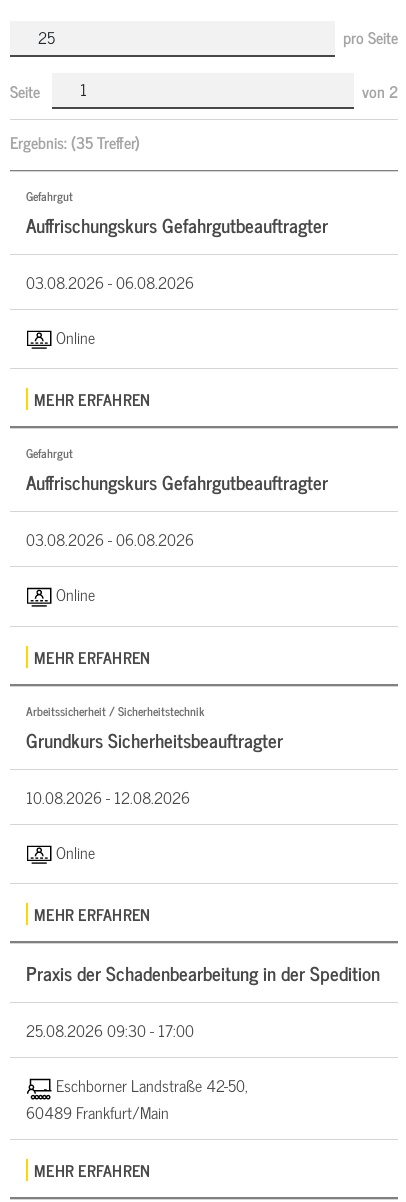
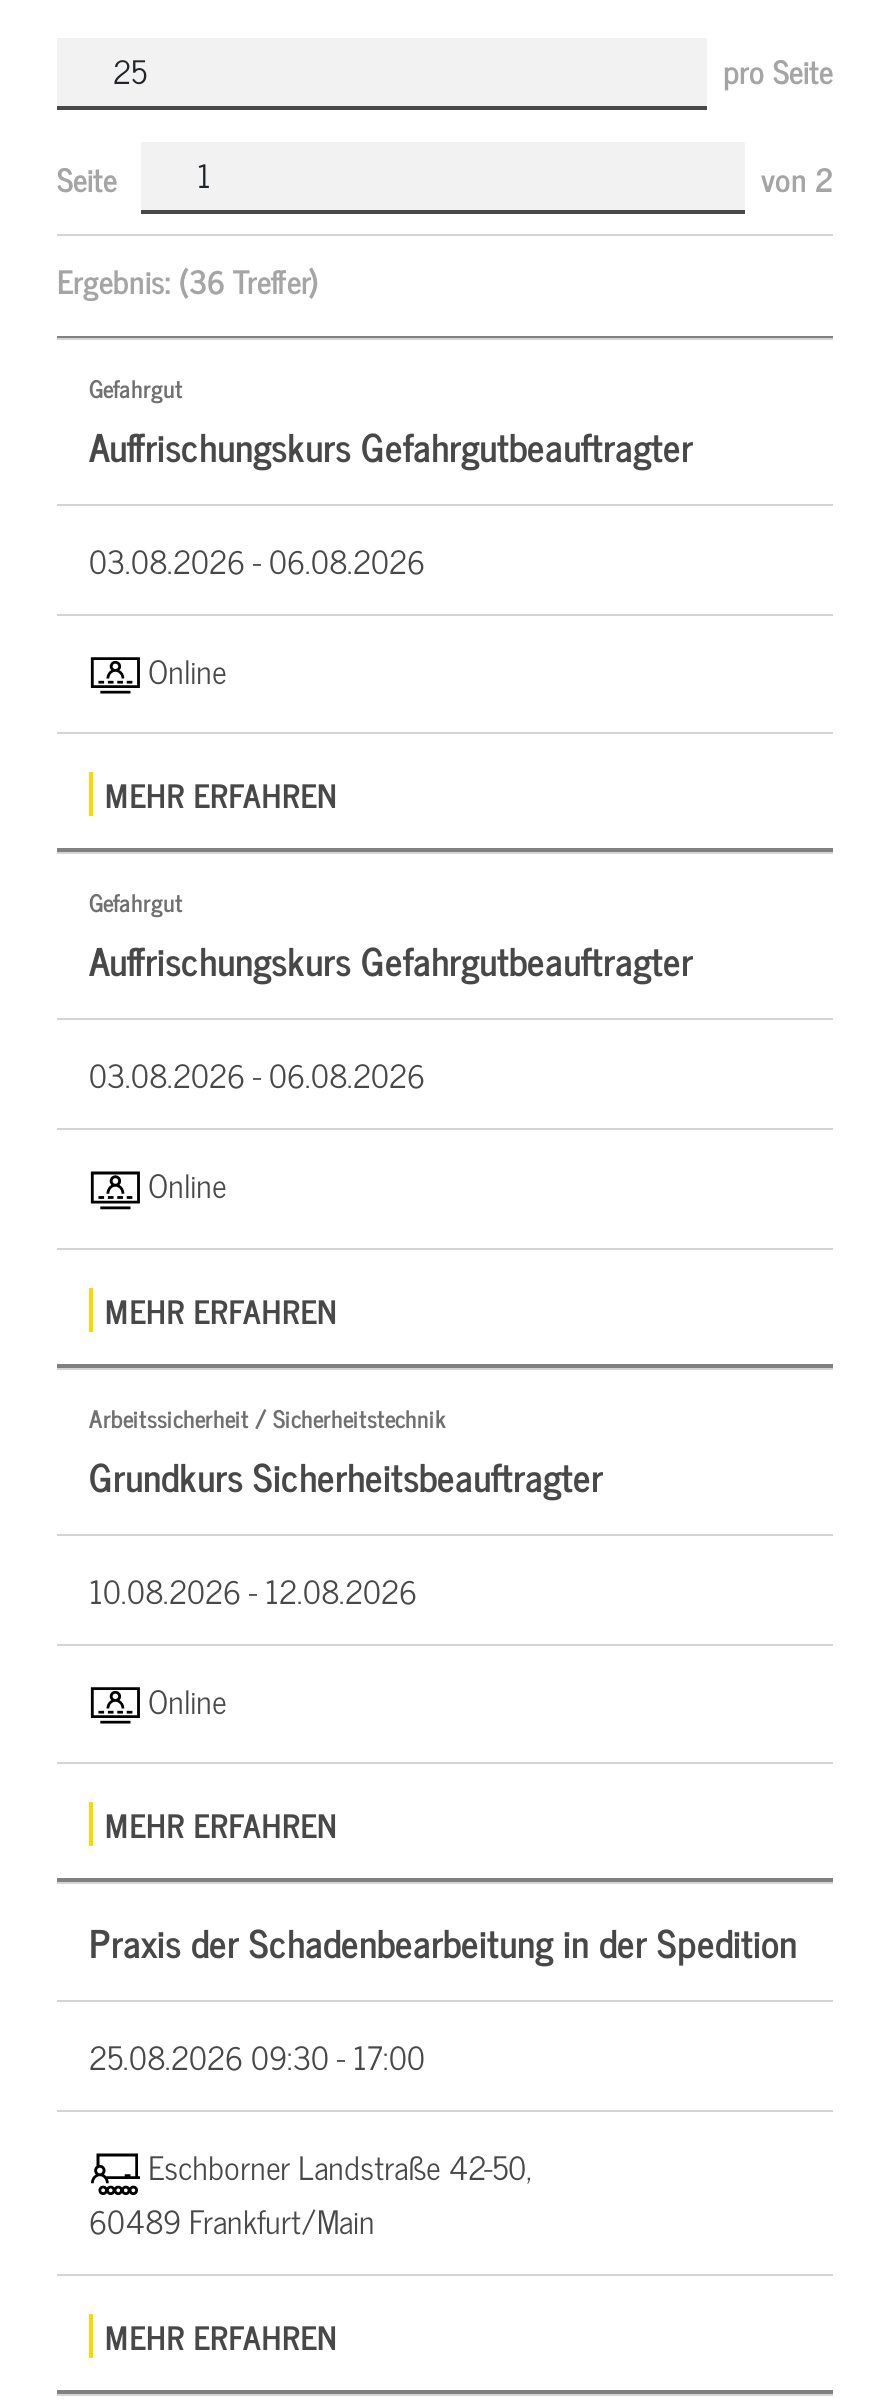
- Ergebnis: (35 Treffer)
+ Ergebnis: (36 Treffer)
